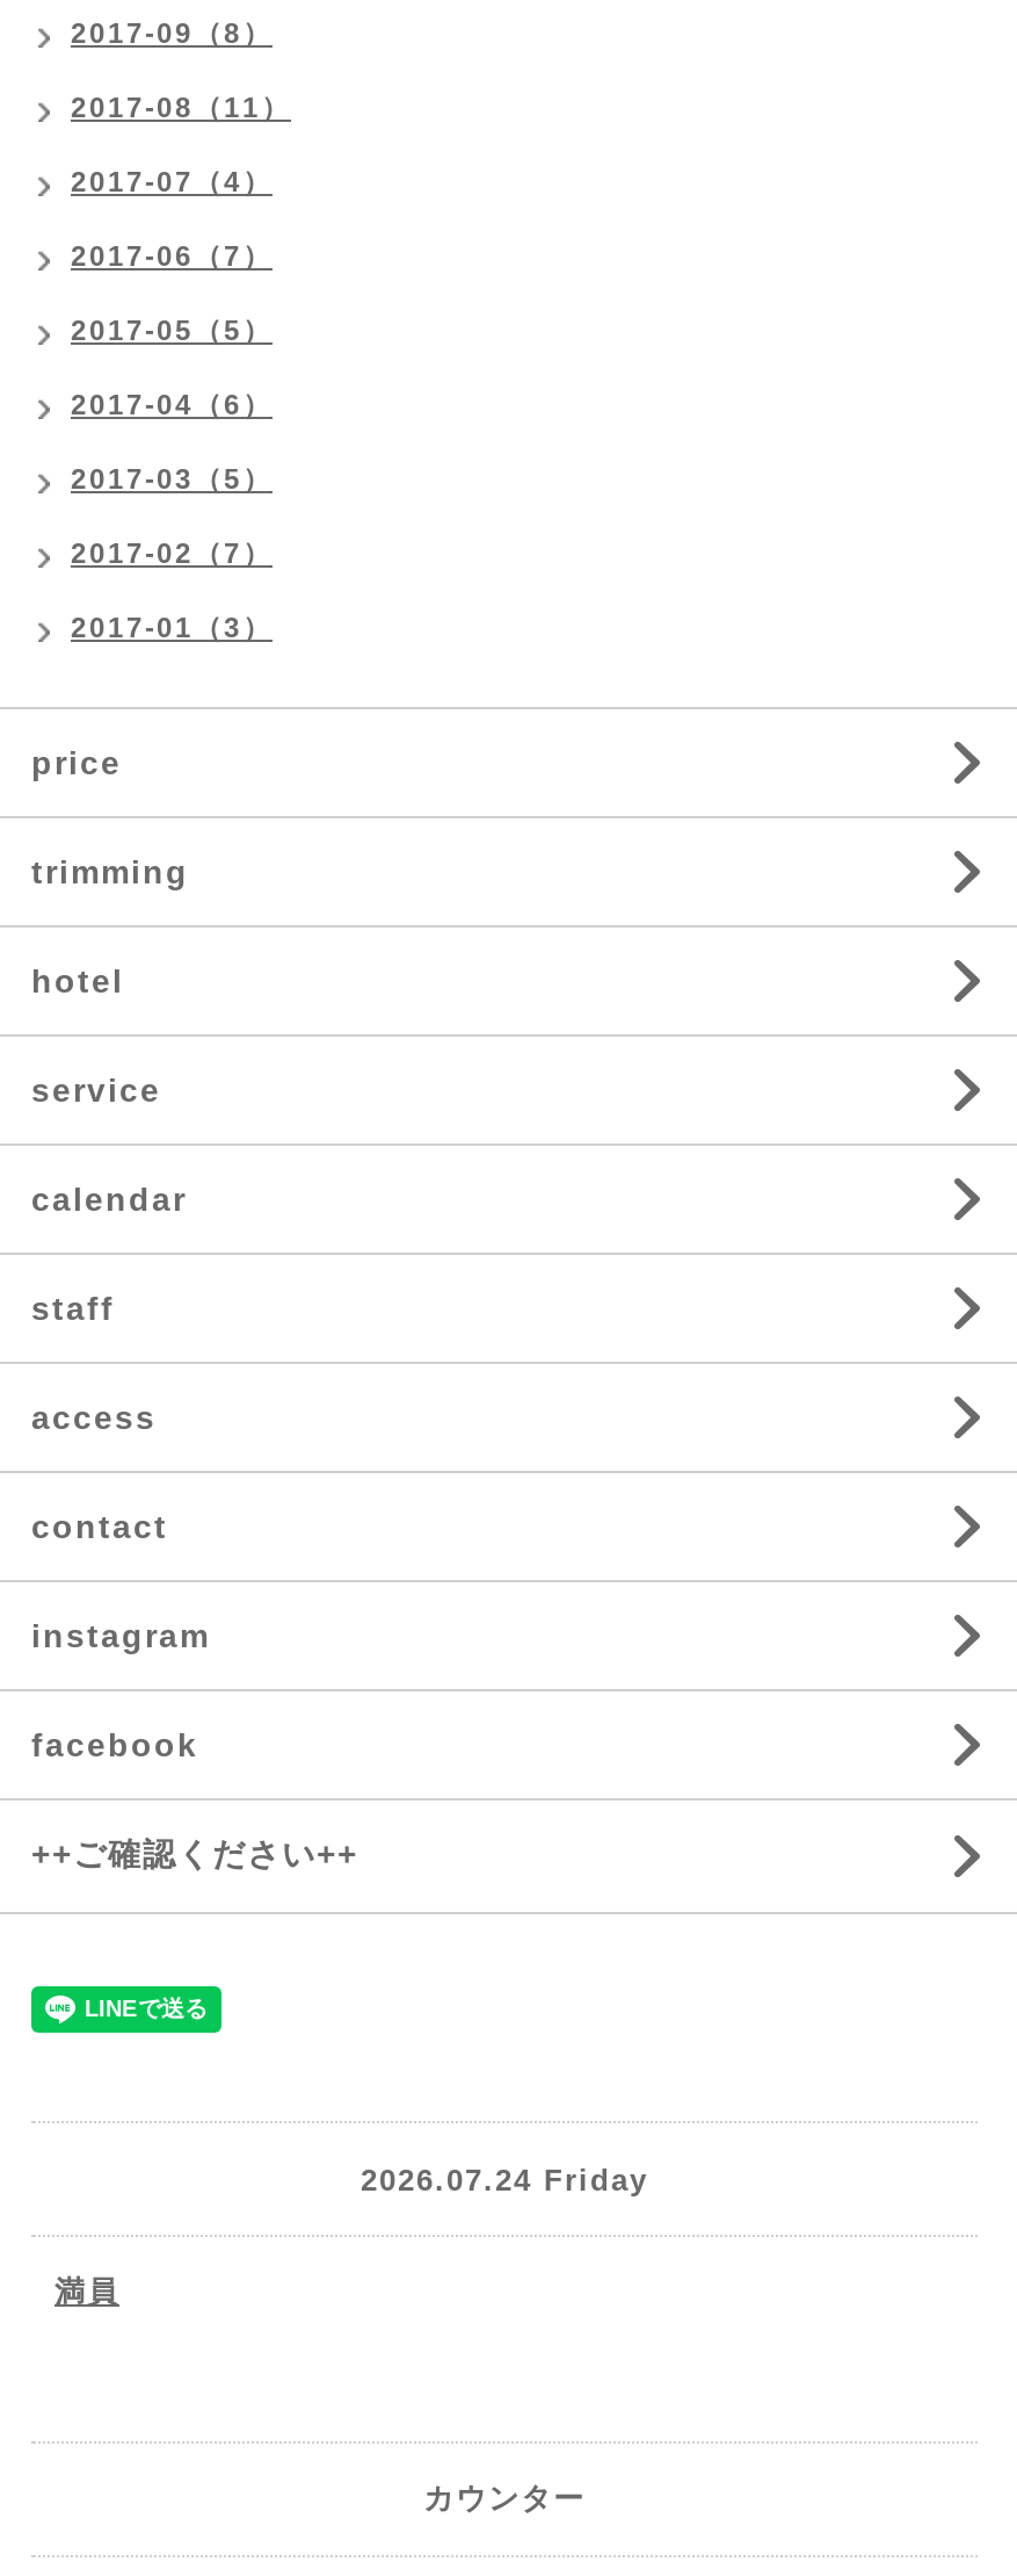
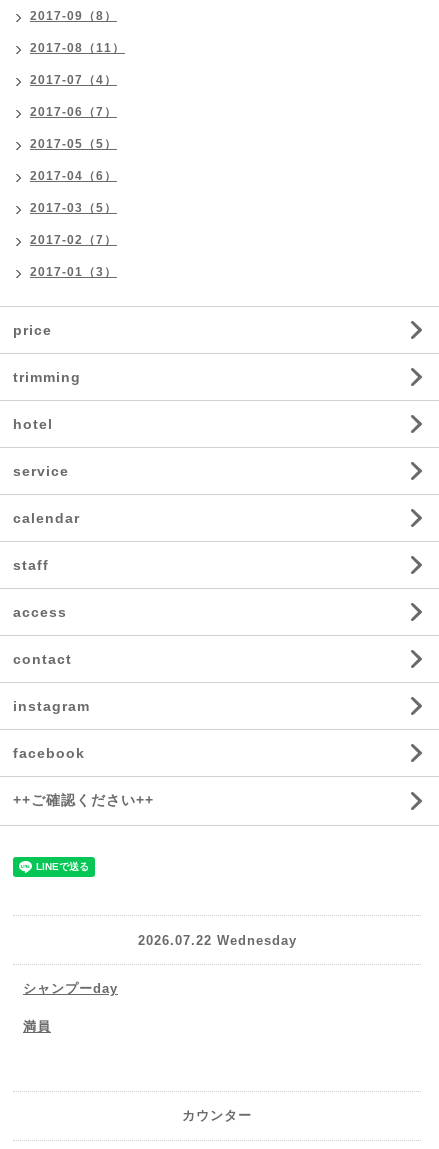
- 2026.07.24 Friday
+ 2026.07.22 Wednesday
+ シャンプーday
